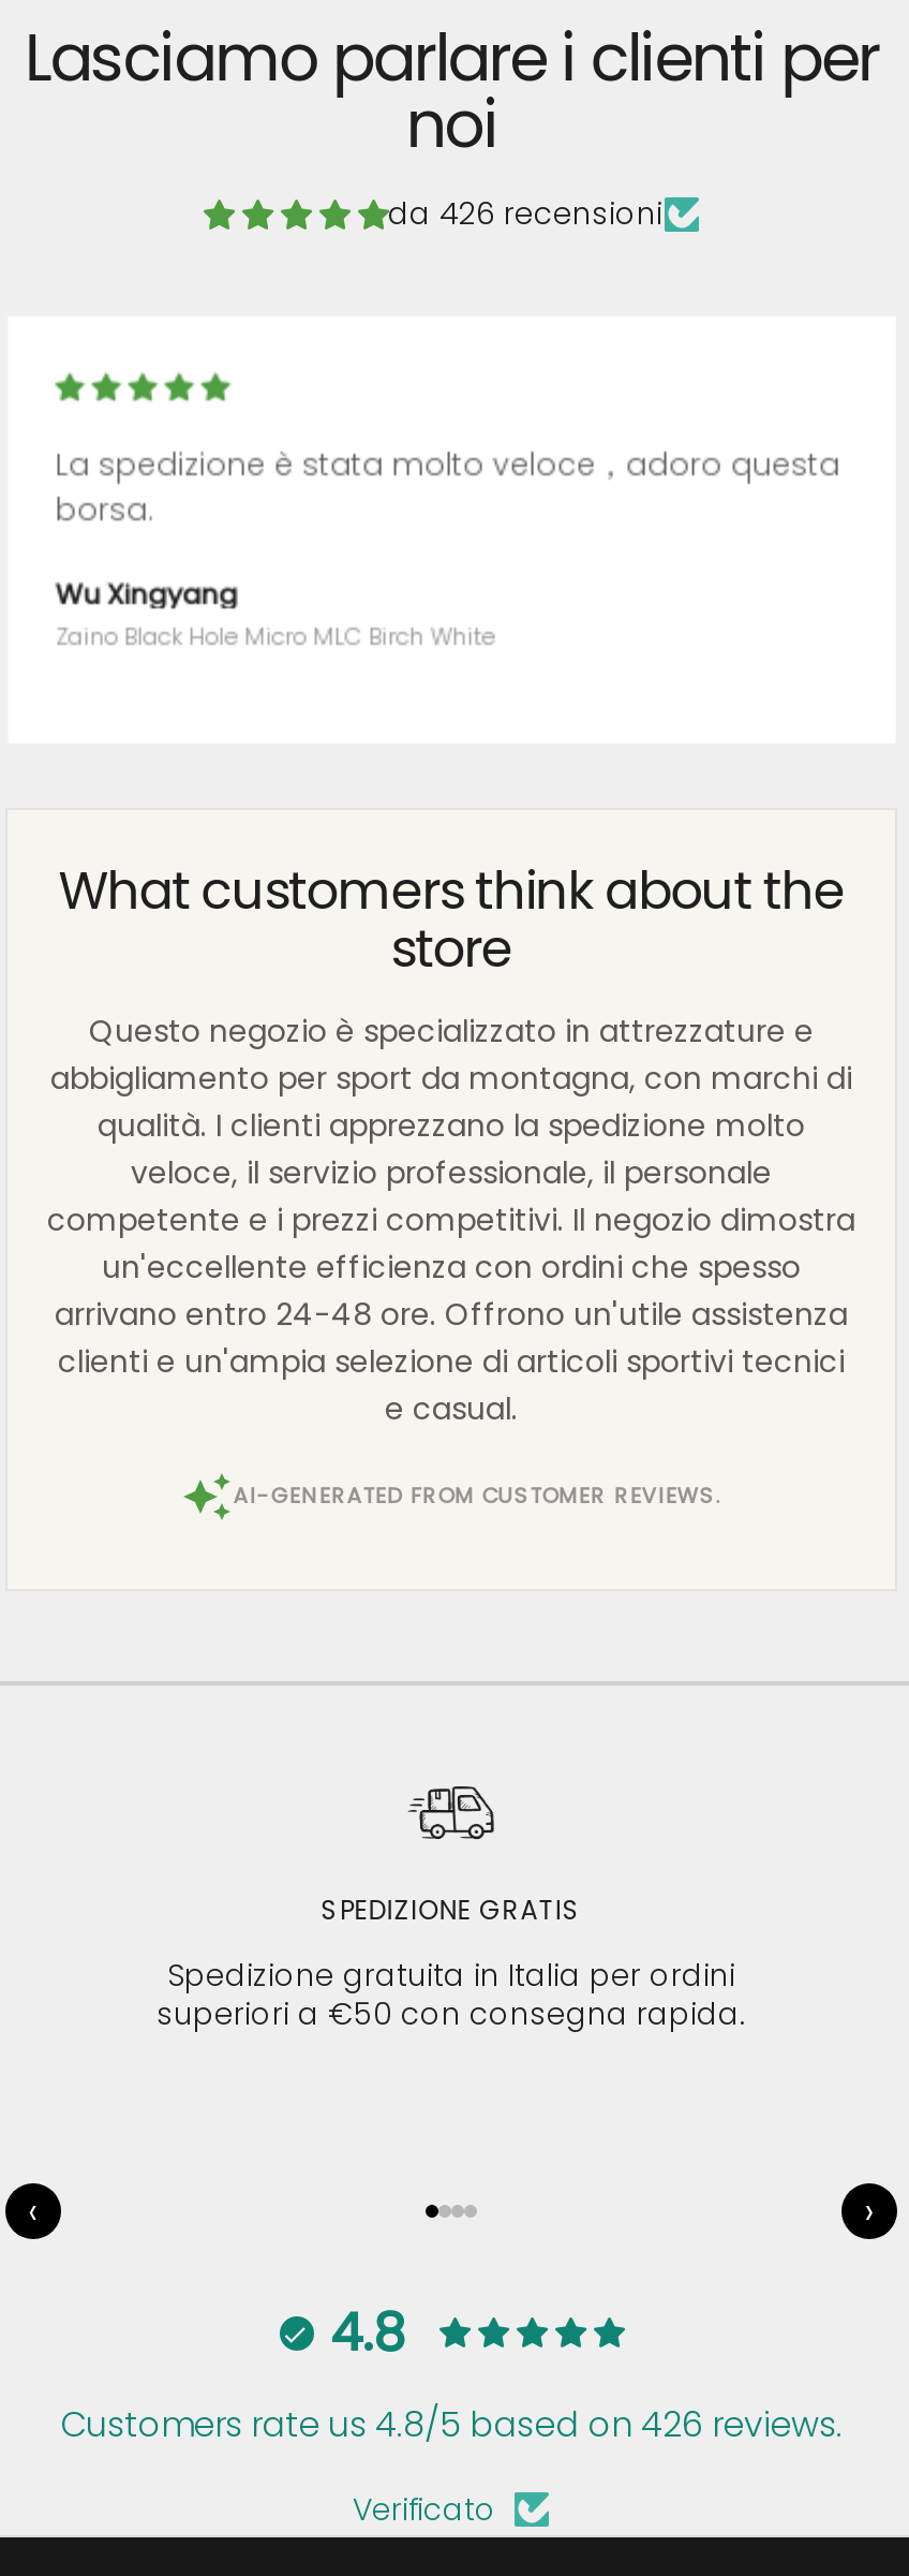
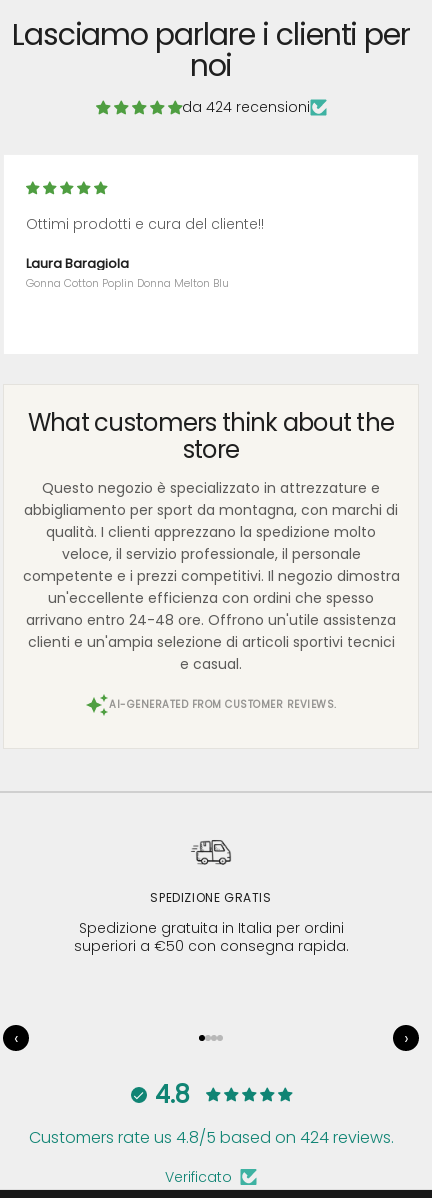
- da 426 recensioni
+ da 424 recensioni

- La spedizione è stata molto veloce，adoro questa
- borsa.
+ Ottimi prodotti e cura del cliente!!

- Wu Xingyang
- Zaino Black Hole Micro MLC Birch White
+ Laura Baragiola
+ Gonna Cotton Poplin Donna Melton Blu

- Customers rate us 4.8/5 based on 426 reviews.
+ Customers rate us 4.8/5 based on 424 reviews.
